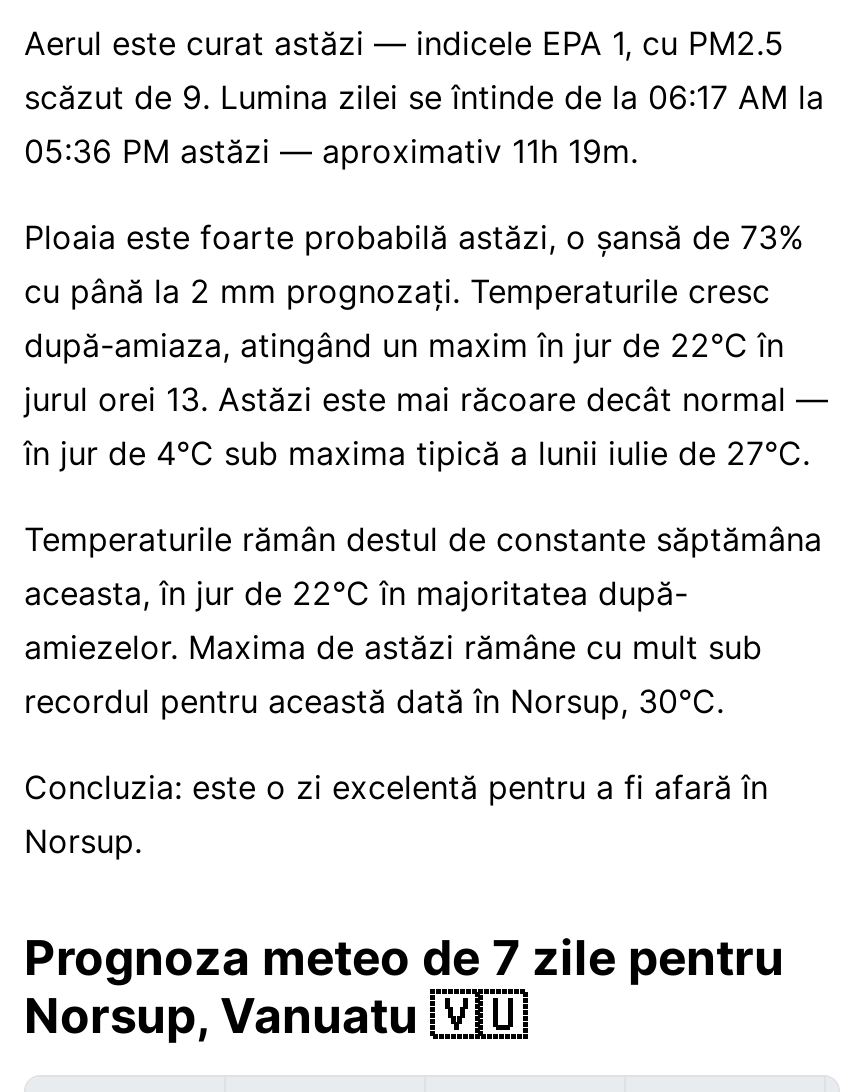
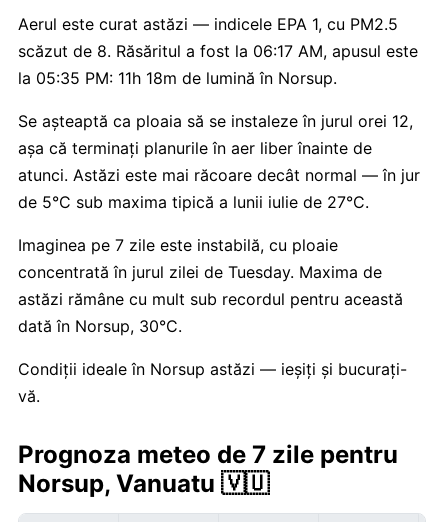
- scăzut de 9. Lumina zilei se întinde de la 06:17 AM la
- 05:36 PM astăzi — aproximativ 11h 19m.
+ scăzut de 8. Răsăritul a fost la 06:17 AM, apusul este
+ la 05:35 PM: 11h 18m de lumină în Norsup.

- Ploaia este foarte probabilă astăzi, o șansă de 73%
- cu până la 2 mm prognozați. Temperaturile cresc
- după-amiaza, atingând un maxim în jur de 22°C în
- jurul orei 13. Astăzi este mai răcoare decât normal —
- în jur de 4°C sub maxima tipică a lunii iulie de 27°C.
+ Se așteaptă ca ploaia să se instaleze în jurul orei 12,
+ așa că terminați planurile în aer liber înainte de
+ atunci. Astăzi este mai răcoare decât normal — în jur
+ de 5°C sub maxima tipică a lunii iulie de 27°C.

- Temperaturile rămân destul de constante săptămâna
- aceasta, în jur de 22°C în majoritatea după-
- amiezelor. Maxima de astăzi rămâne cu mult sub
- recordul pentru această dată în Norsup, 30°C.
+ Imaginea pe 7 zile este instabilă, cu ploaie
+ concentrată în jurul zilei de Tuesday. Maxima de
+ astăzi rămâne cu mult sub recordul pentru această
+ dată în Norsup, 30°C.

- Concluzia: este o zi excelentă pentru a fi afară în
- Norsup.
+ Condiții ideale în Norsup astăzi — ieșiți și bucurați-
+ vă.
